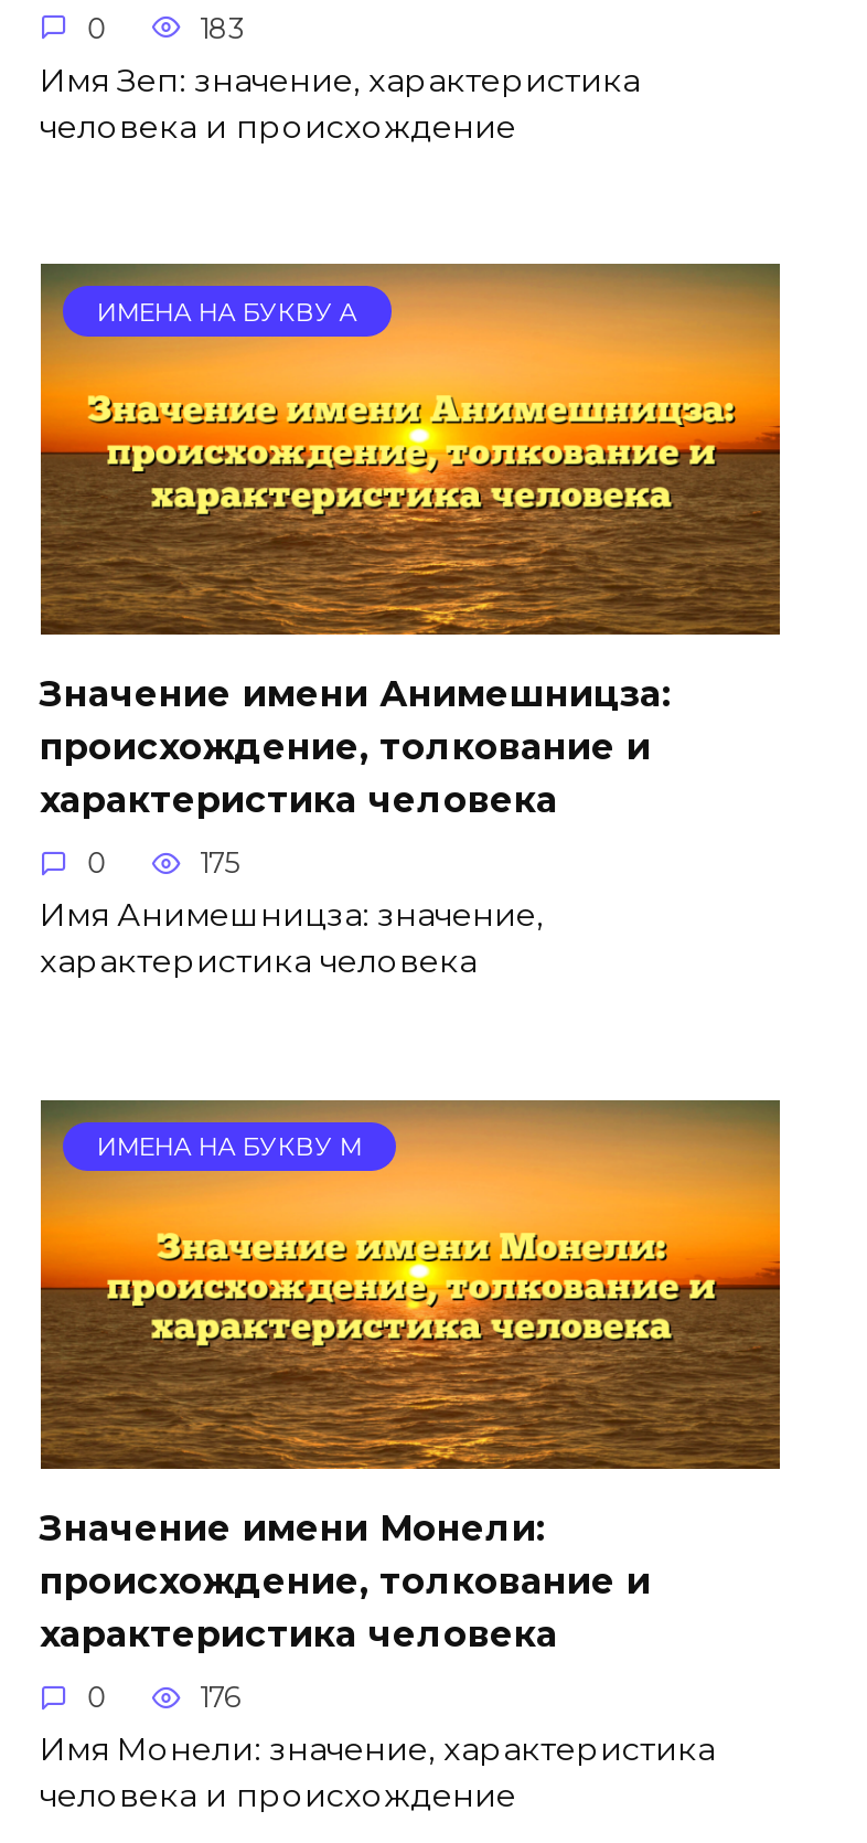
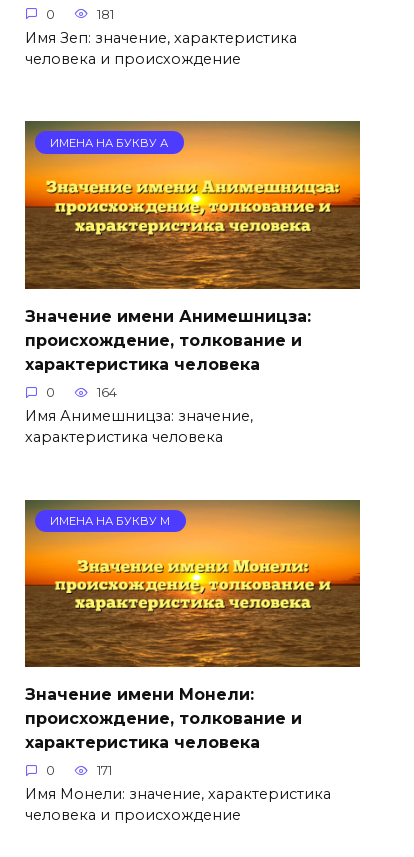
- 183
+ 181

- 175
+ 164

- 176
+ 171
